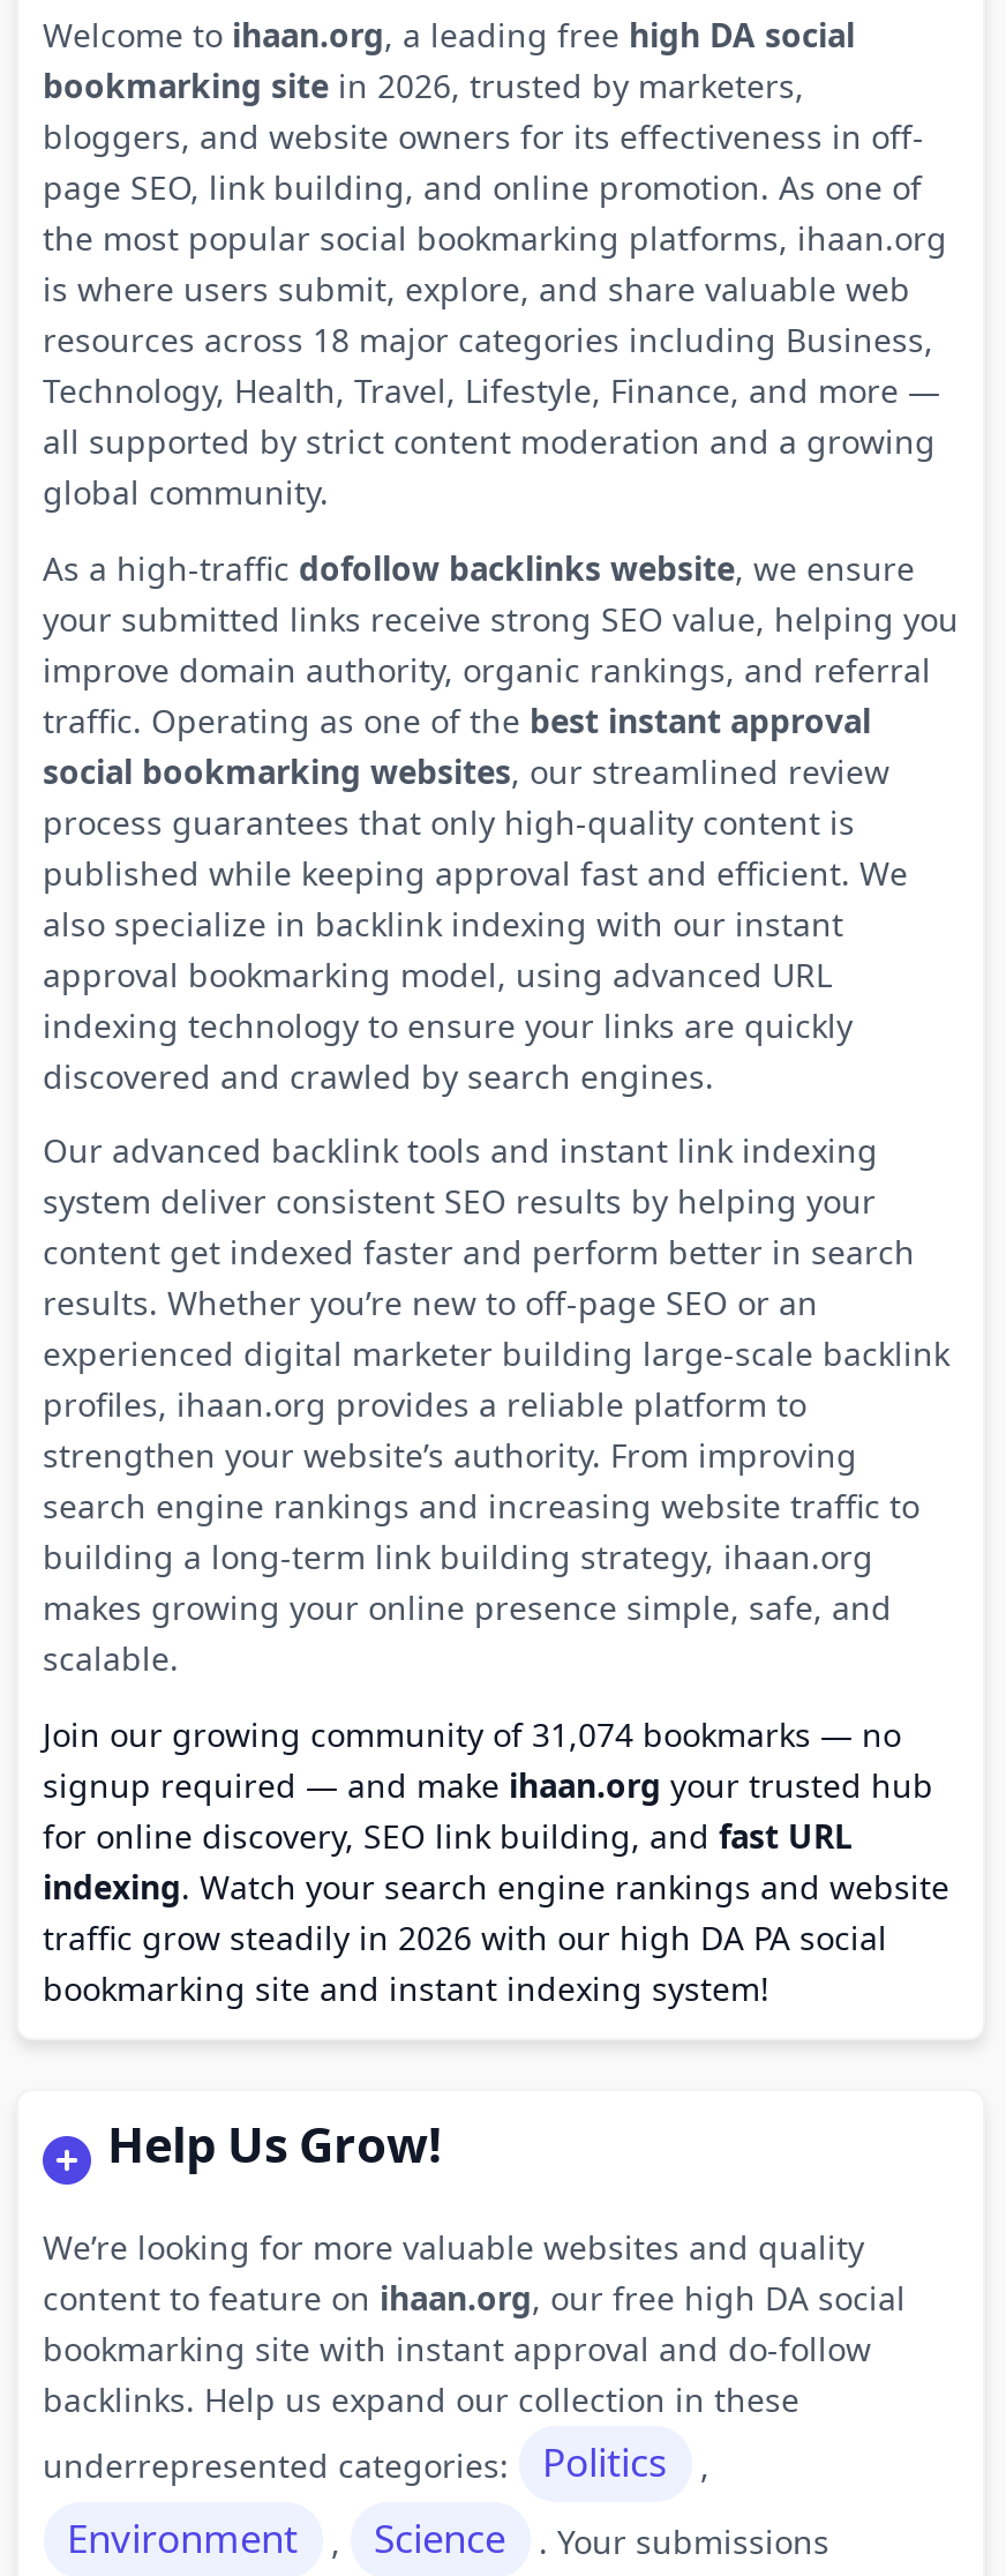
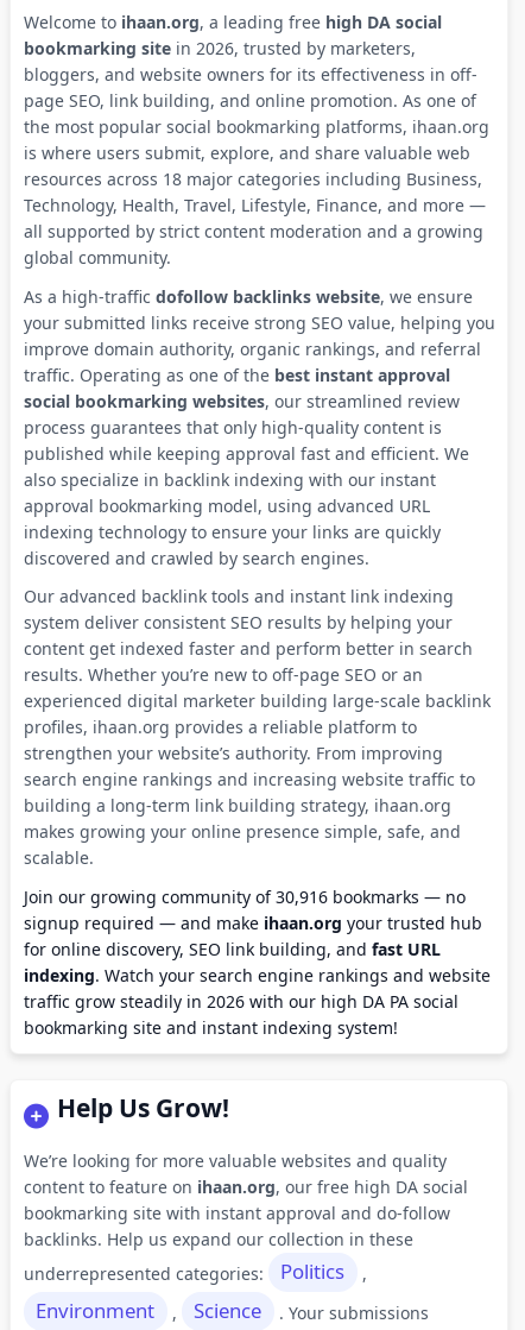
- Join our growing community of 31,074 bookmarks — no
+ Join our growing community of 30,916 bookmarks — no
